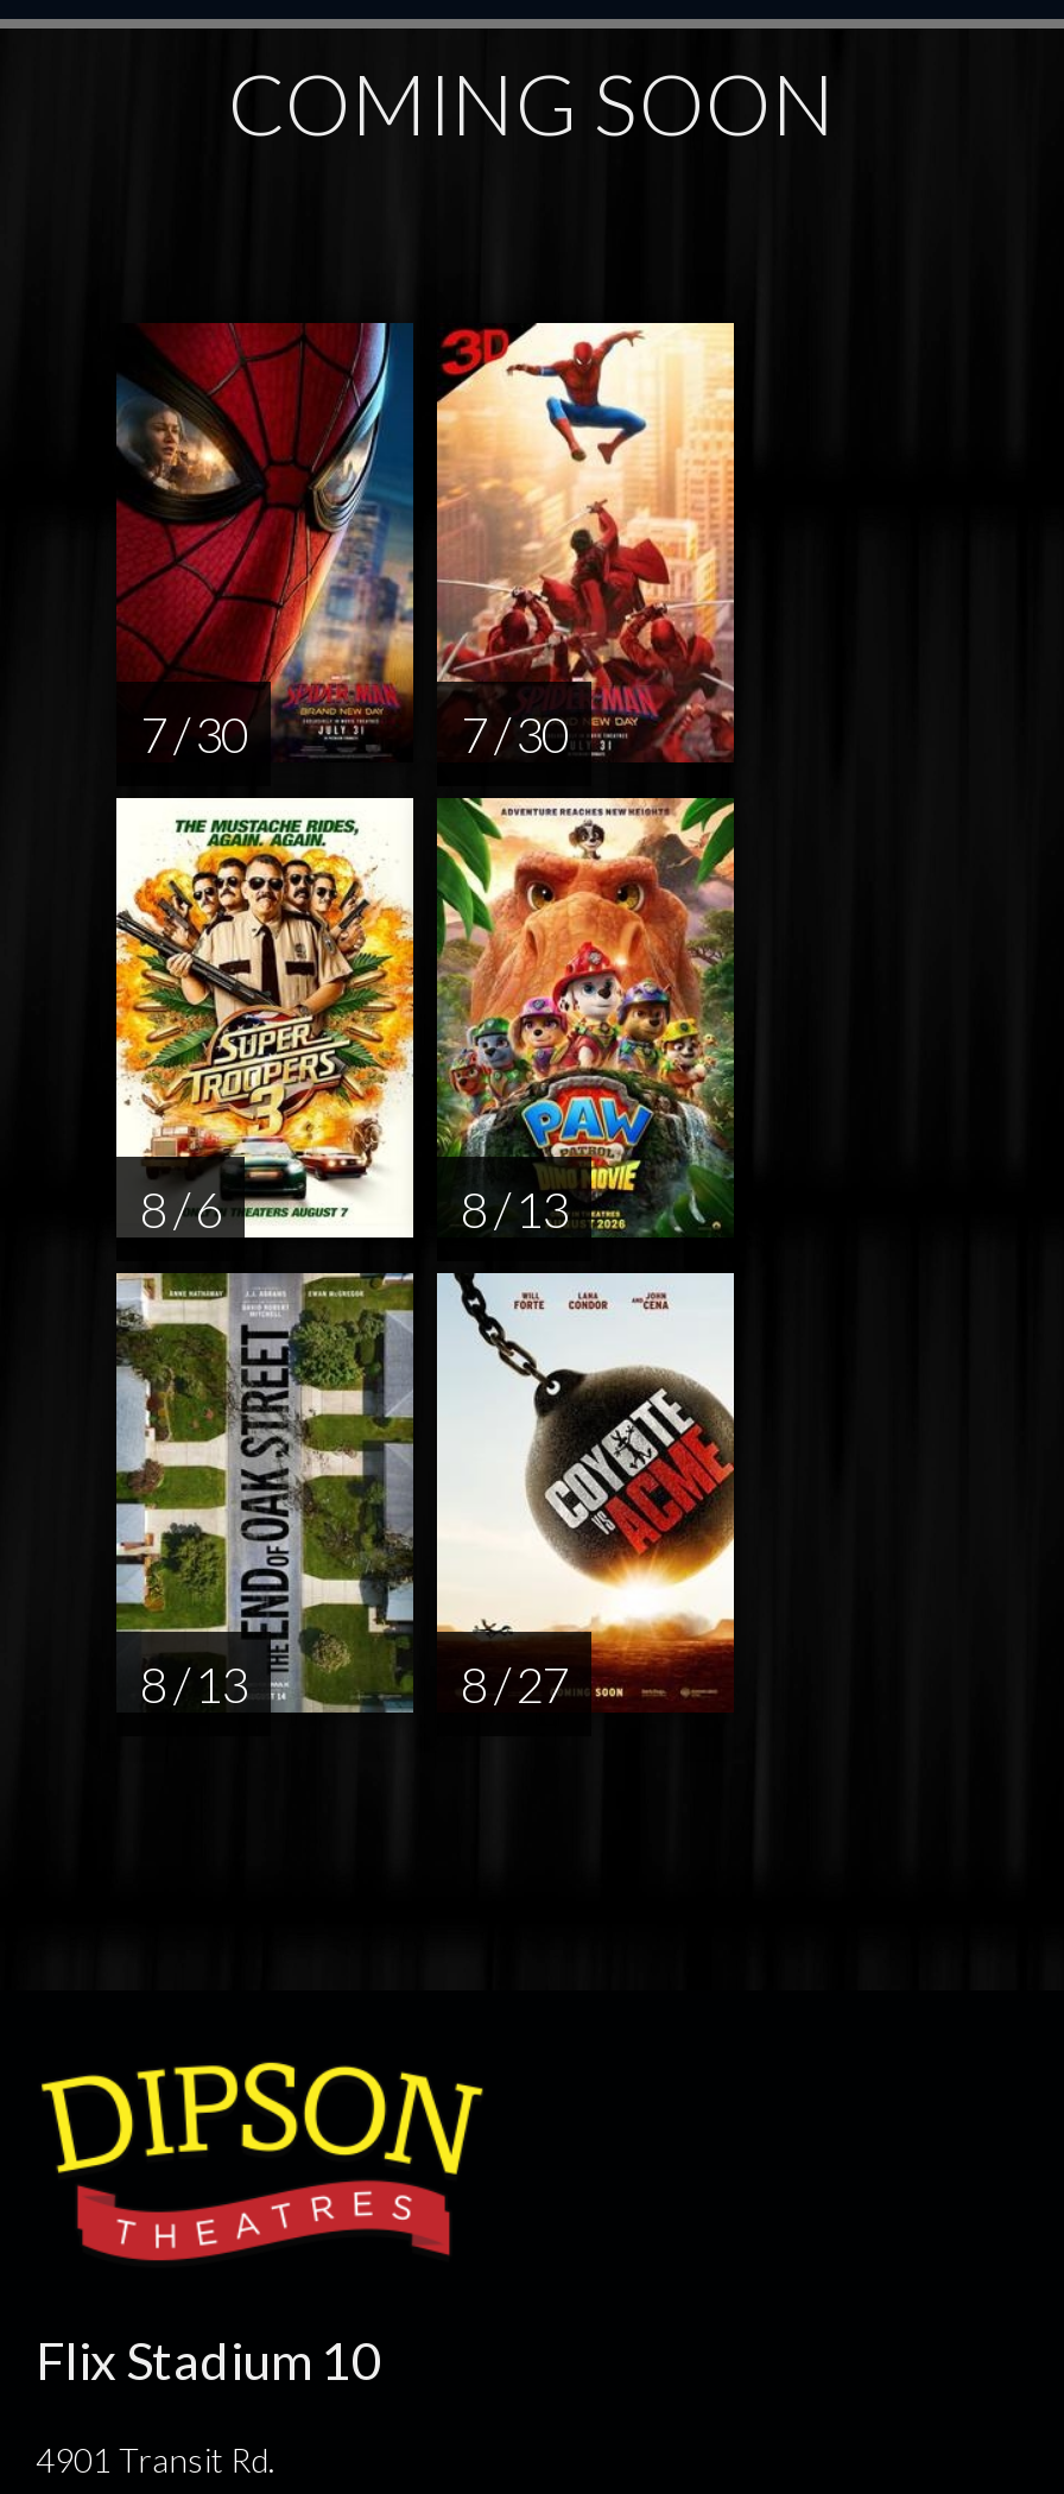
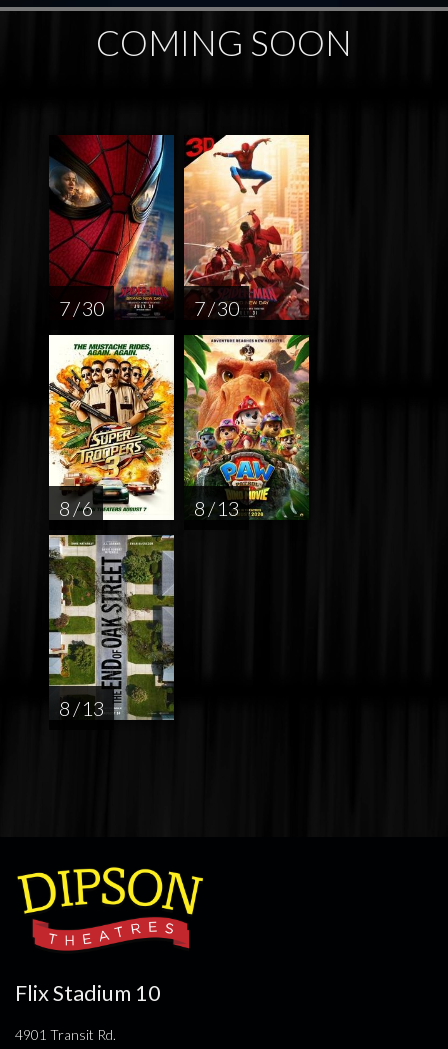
- [image]
- 8 / 27
